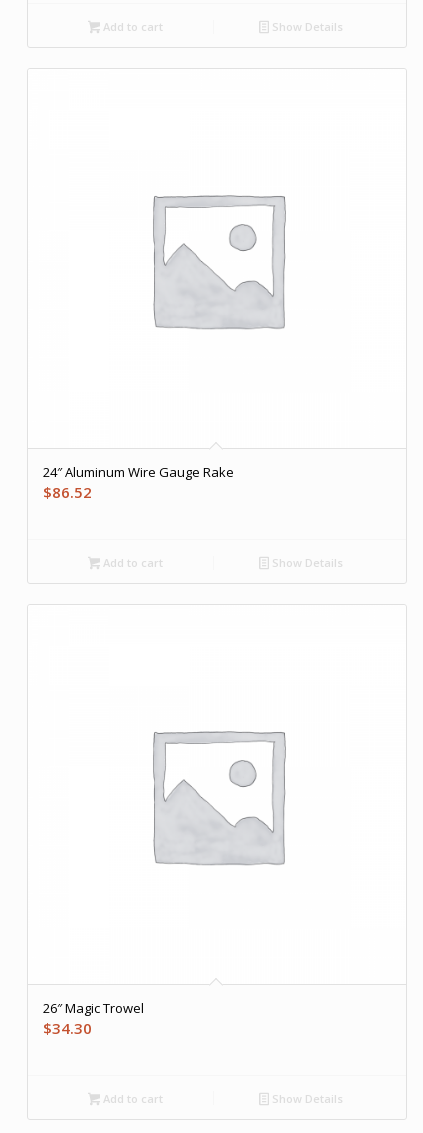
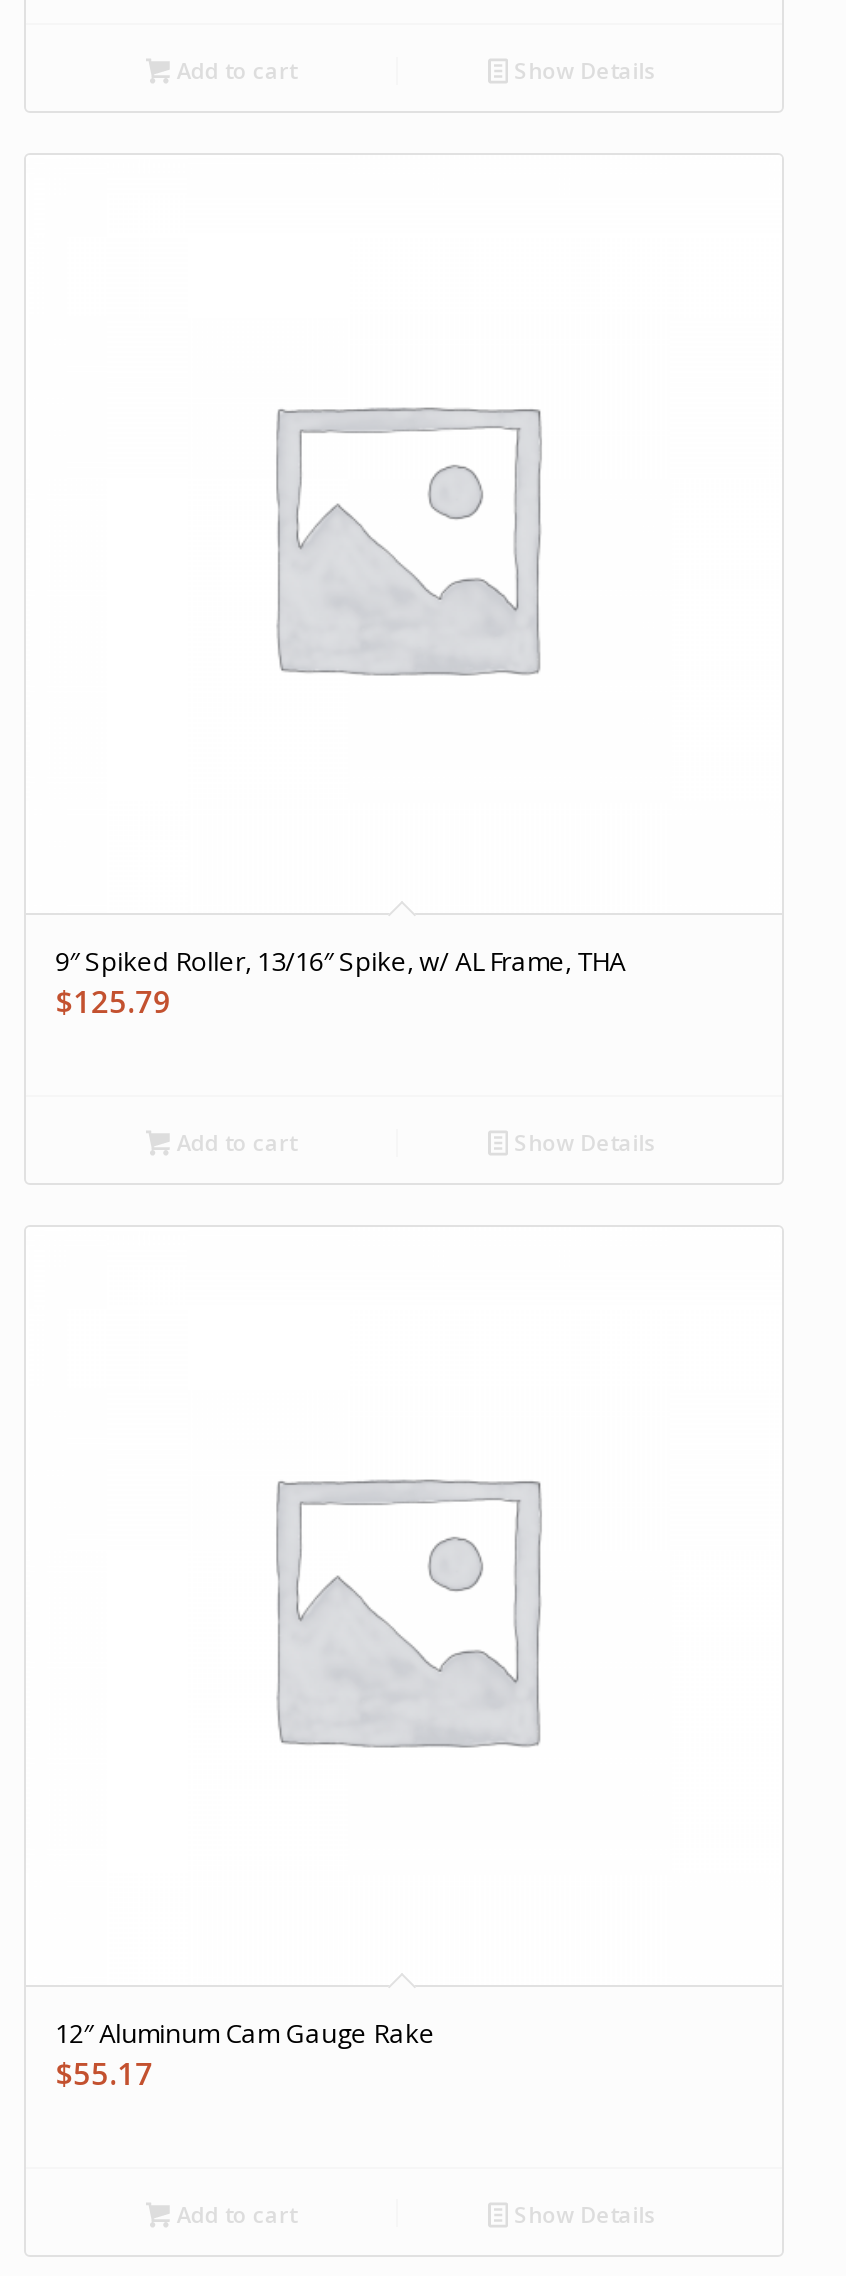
- 24″ Aluminum Wire Gauge Rake
- $86.52
+ 9″ Spiked Roller, 13/16″ Spike, w/ AL Frame, THA
+ $125.79

- 26″ Magic Trowel
- $34.30
+ 12″ Aluminum Cam Gauge Rake
+ $55.17
